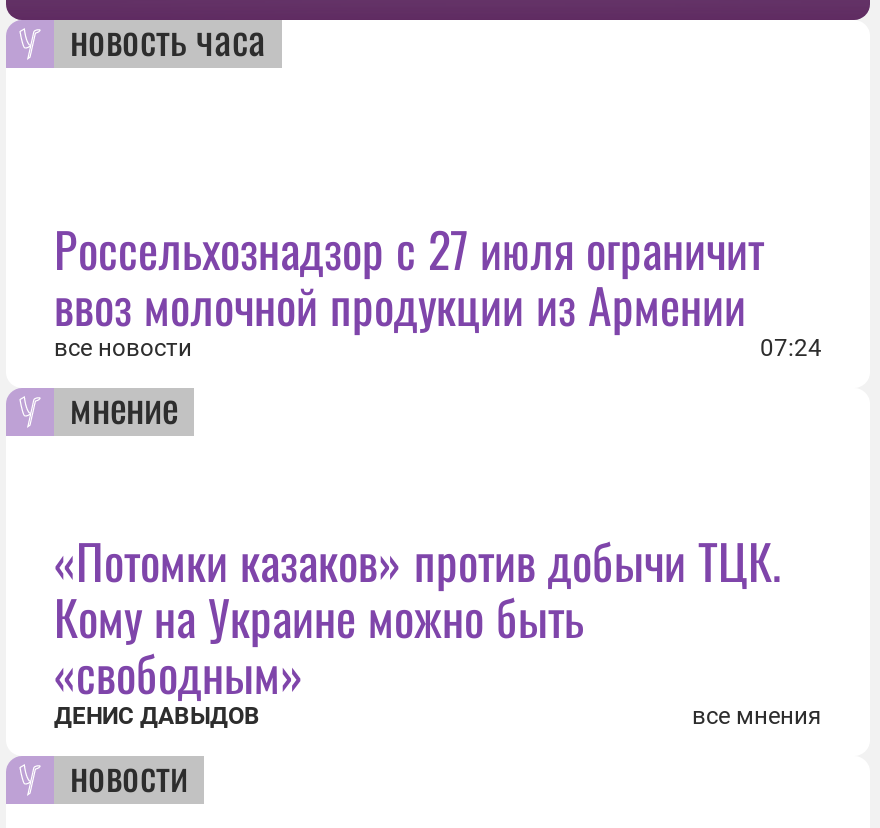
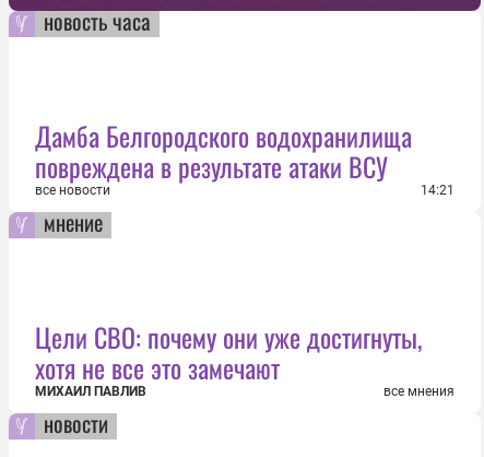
- Россельхознадзор с 27 июля ограничит
- ввоз молочной продукции из Армении
+ Дамба Белгородского водохранилища
+ повреждена в результате атаки ВСУ

- 07:24
+ 14:21

- «Потомки казаков» против добычи ТЦК.
- Кому на Украине можно быть
- «свободным»
- ДЕНИС ДАВЫДОВ
+ Цели СВО: почему они уже достигнуты,
+ хотя не все это замечают
+ МИХАИЛ ПАВЛИВ
